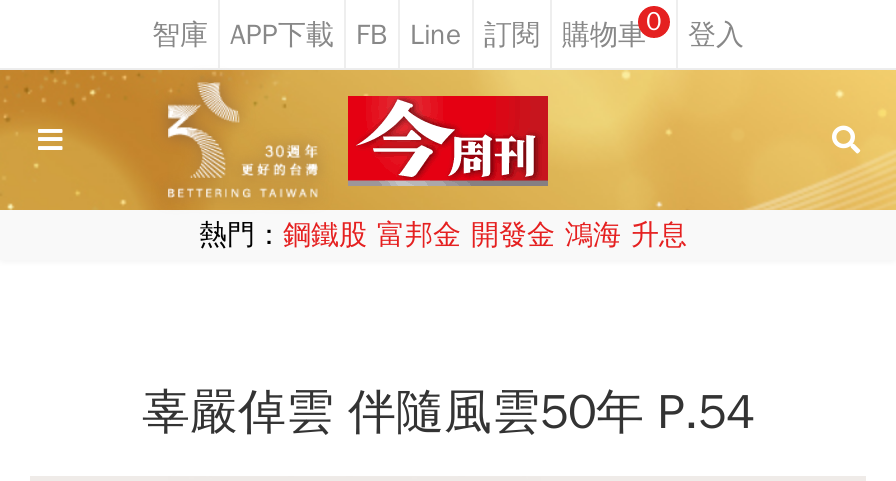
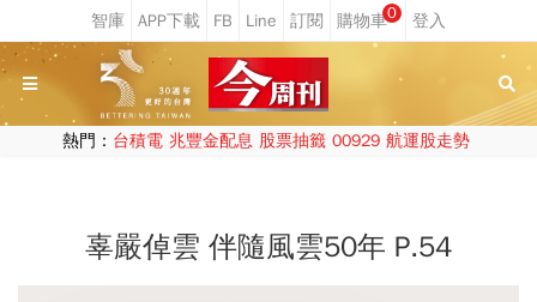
- 熱門：鋼鐵股 富邦金 開發金 鴻海 升息
+ 熱門：台積電 兆豐金配息 股票抽籤 00929 航運股走勢
